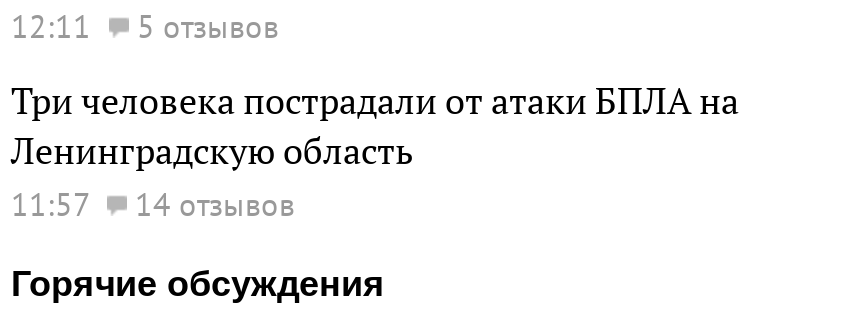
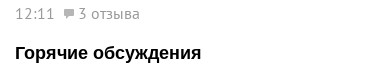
- 5 отзывов
- Три человека пострадали от атаки БПЛА на
- Ленинградскую область
- 11:57
- 14 отзывов
+ 3 отзыва
